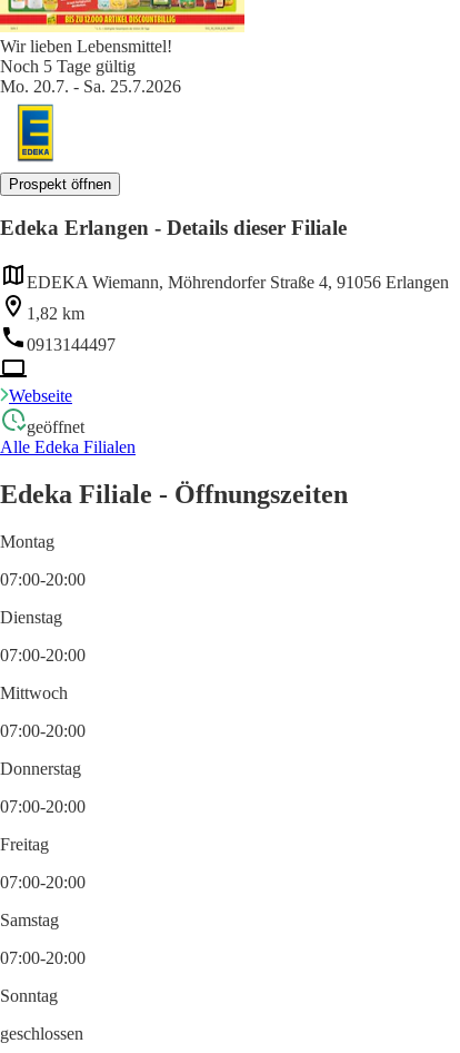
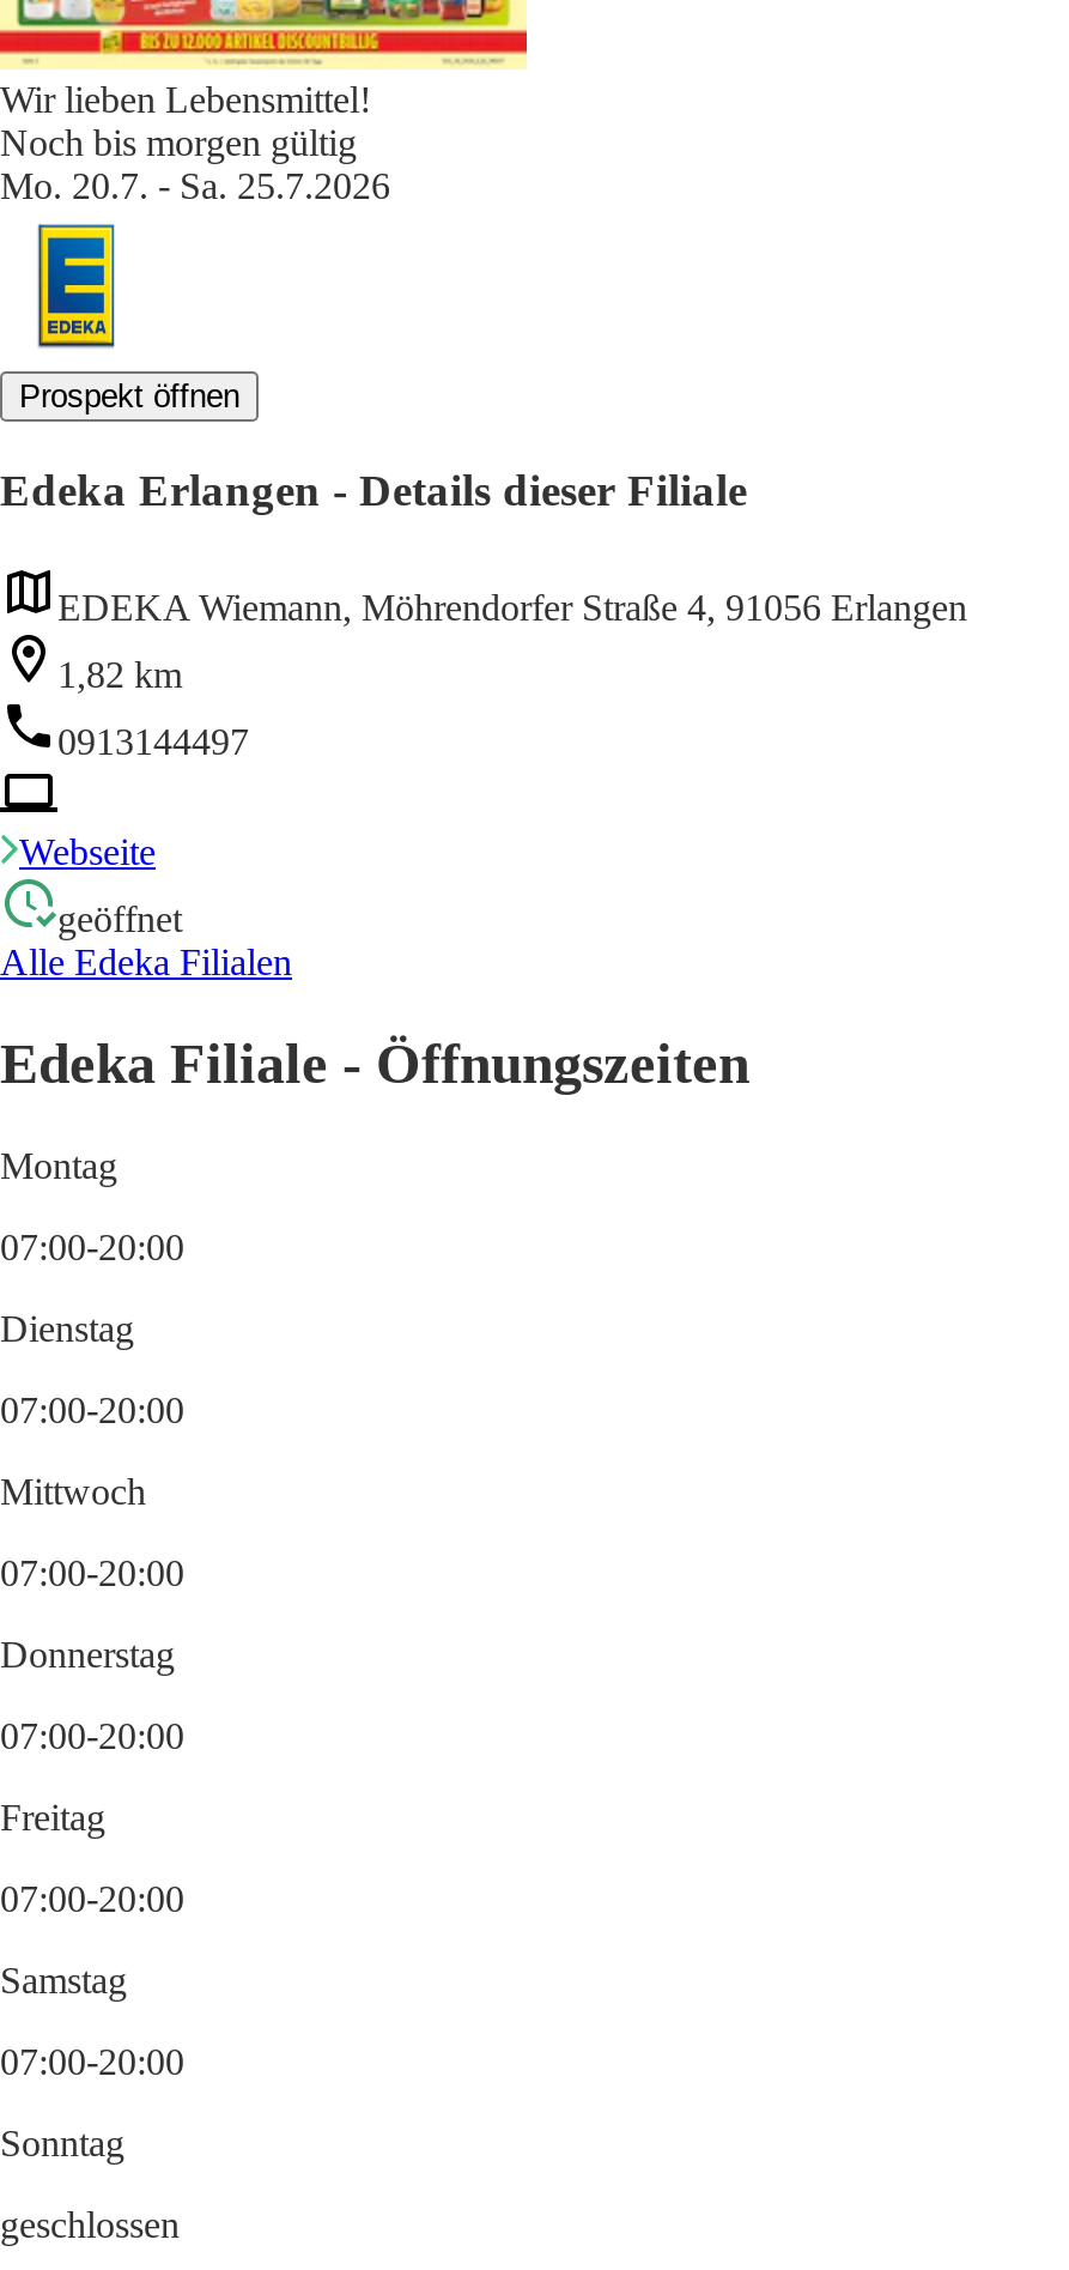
- Noch 5 Tage gültig
+ Noch bis morgen gültig
